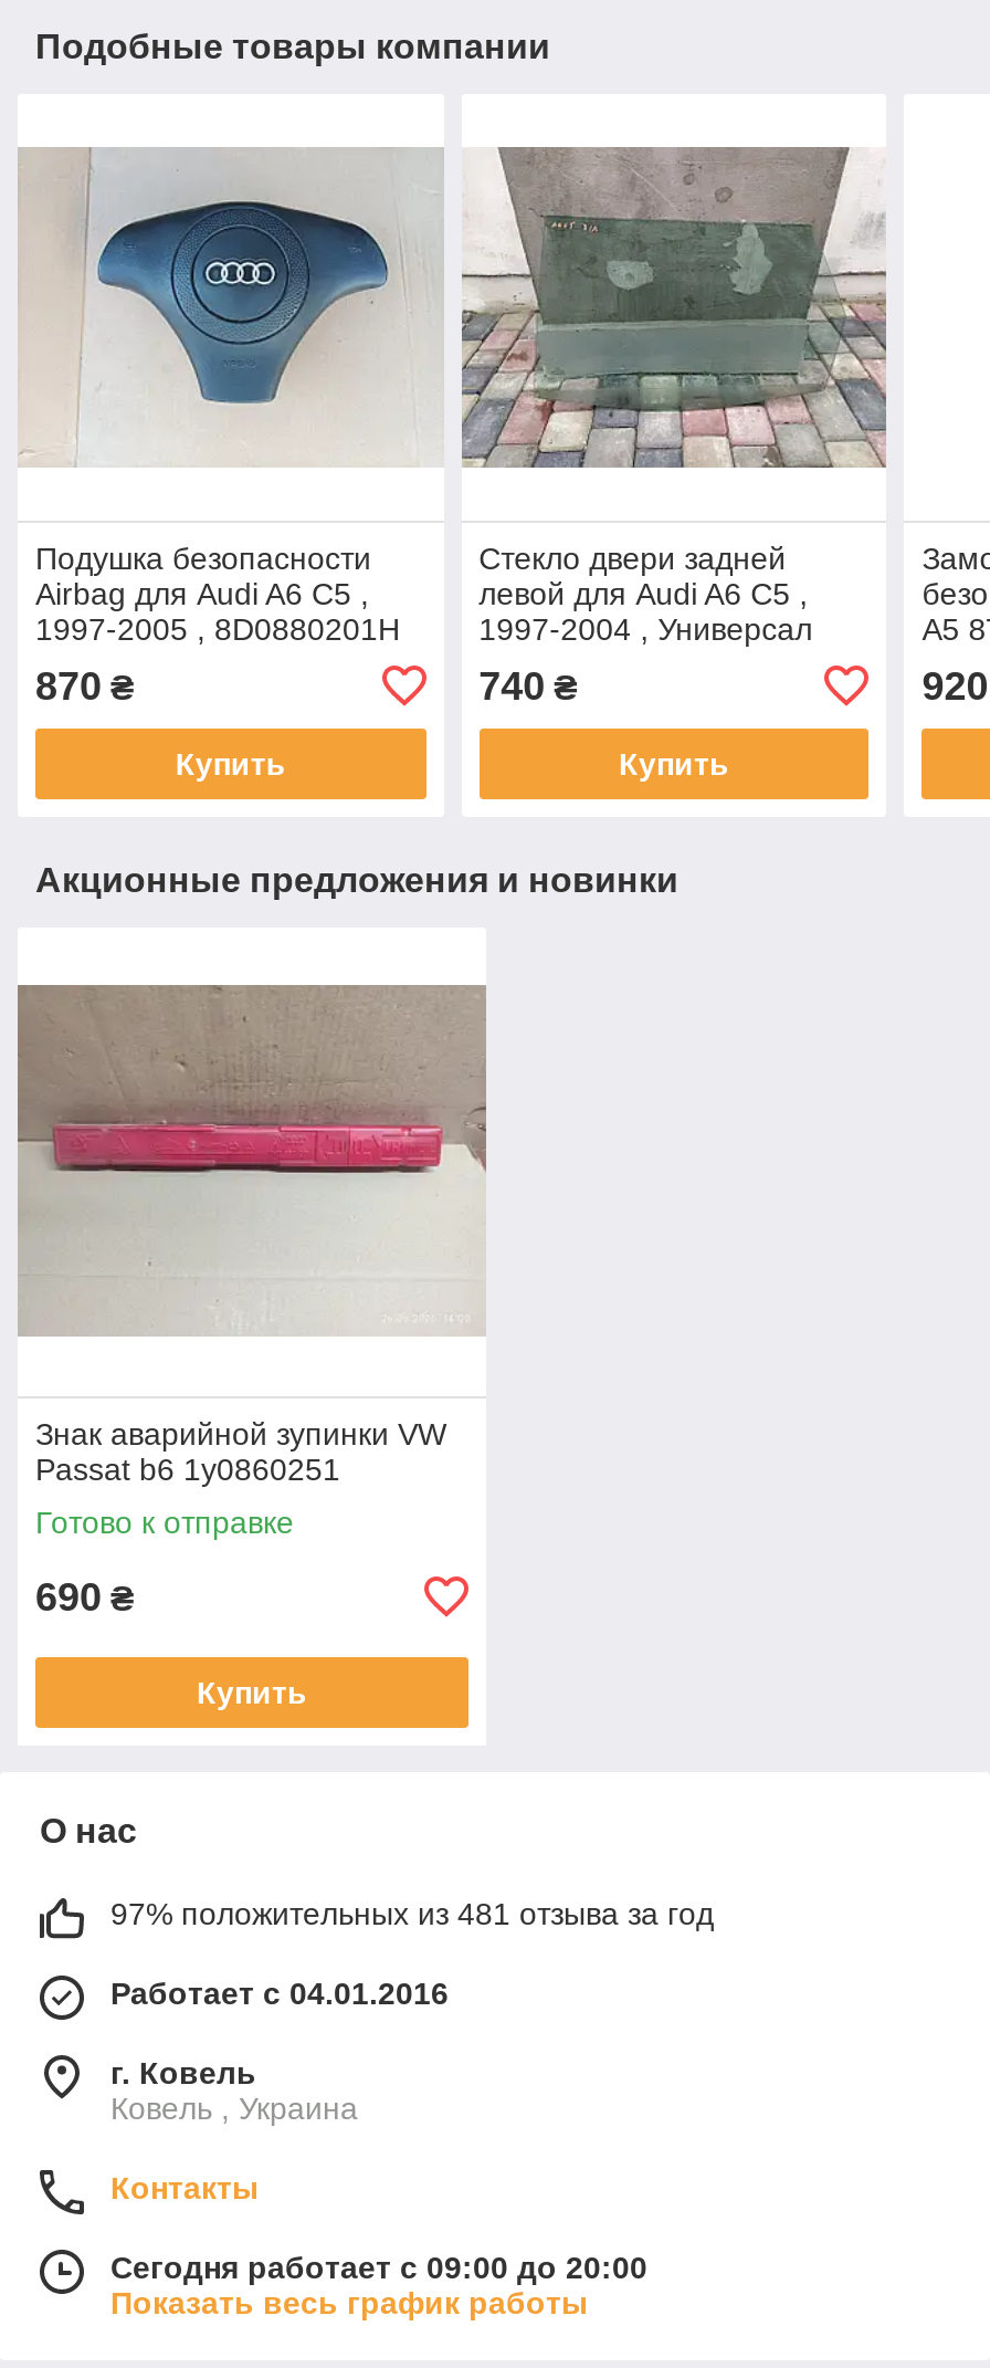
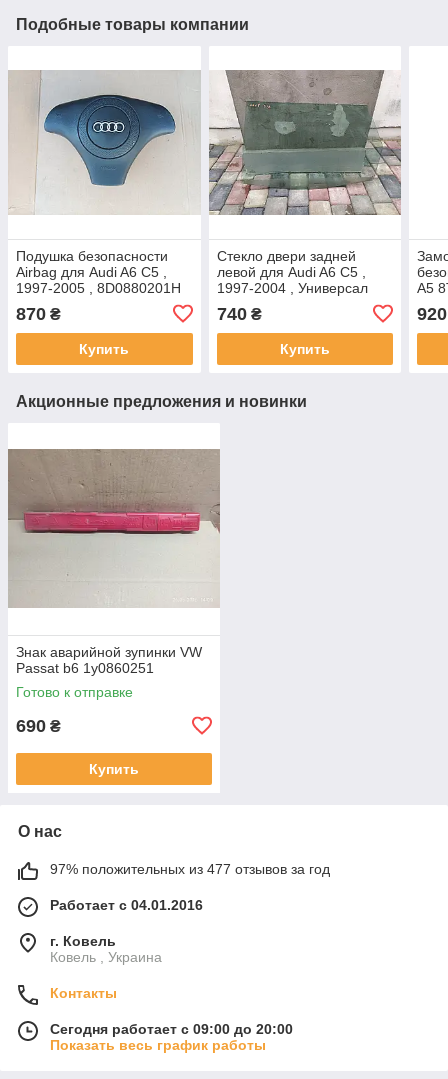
- 97% положительных из 481 отзыва за год
+ 97% положительных из 477 отзывов за год
